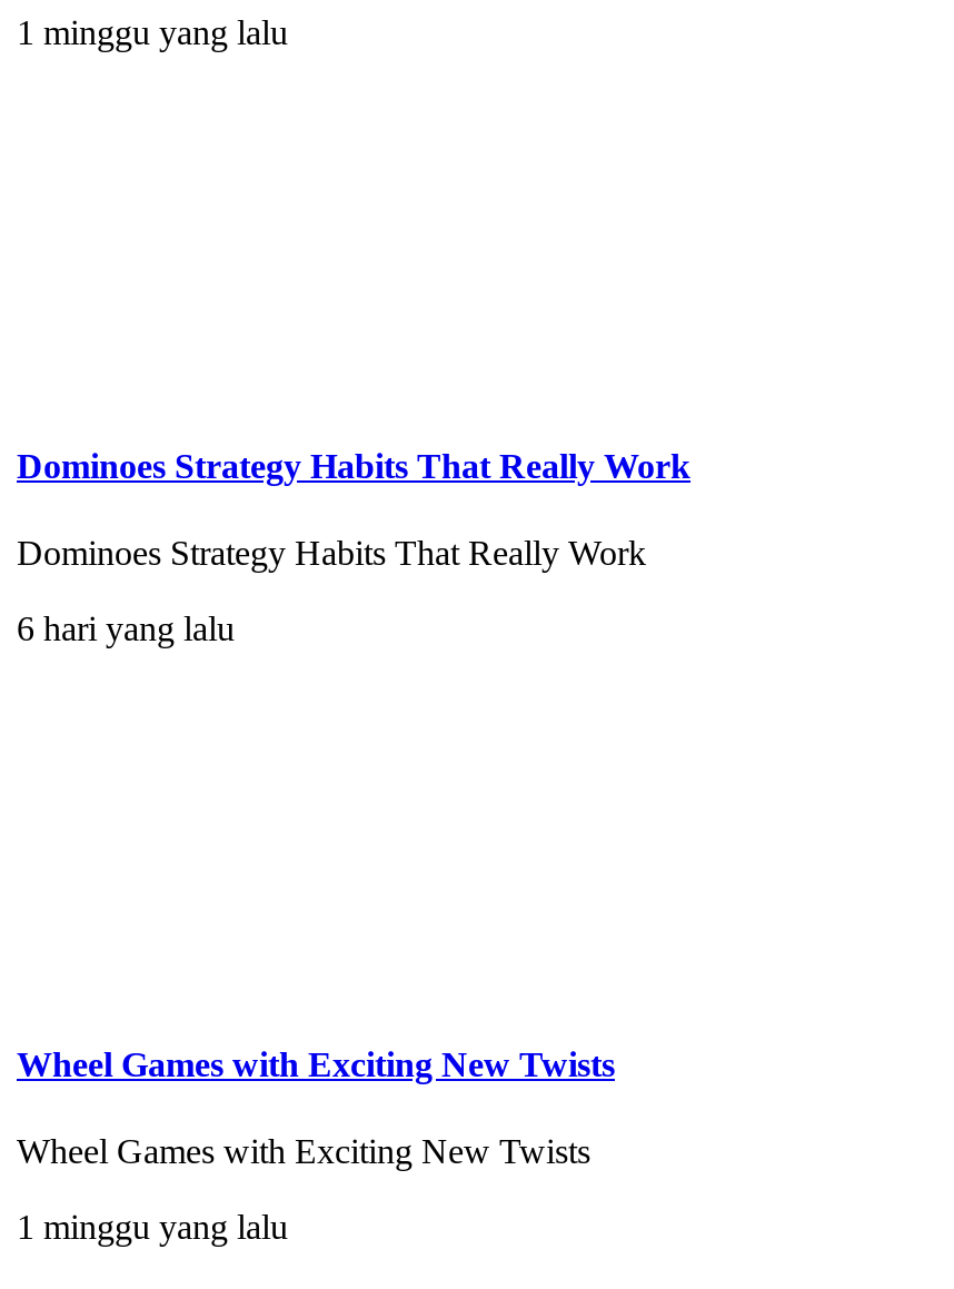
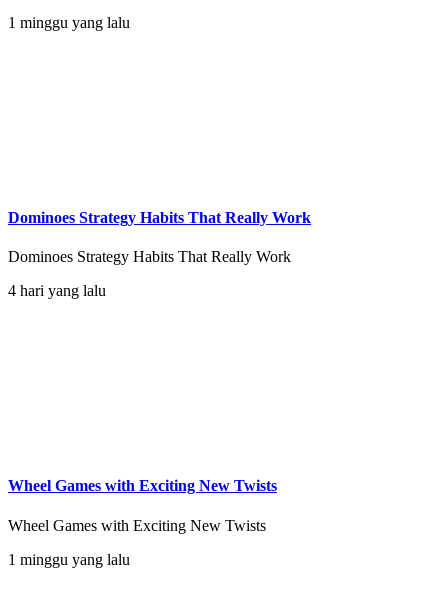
- 6 hari yang lalu
+ 4 hari yang lalu
